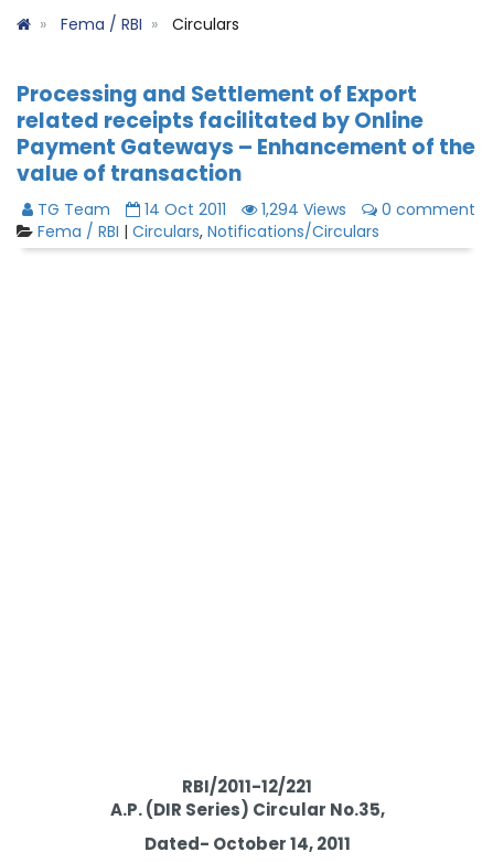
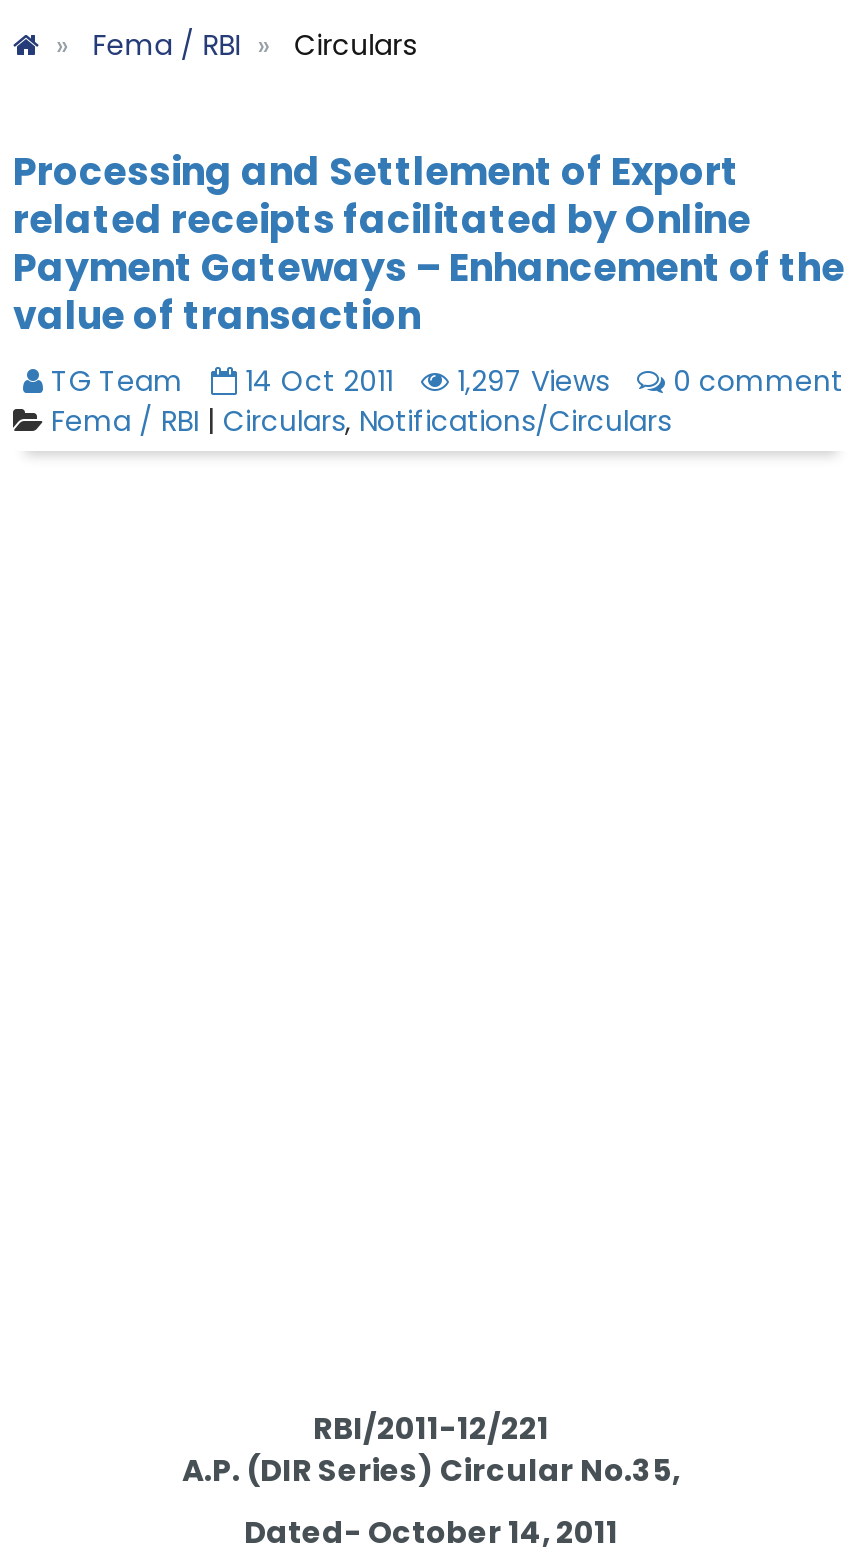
- TG Team 14 Oct 2011 1,294 Views 0 comment
+ TG Team 14 Oct 2011 1,297 Views 0 comment
